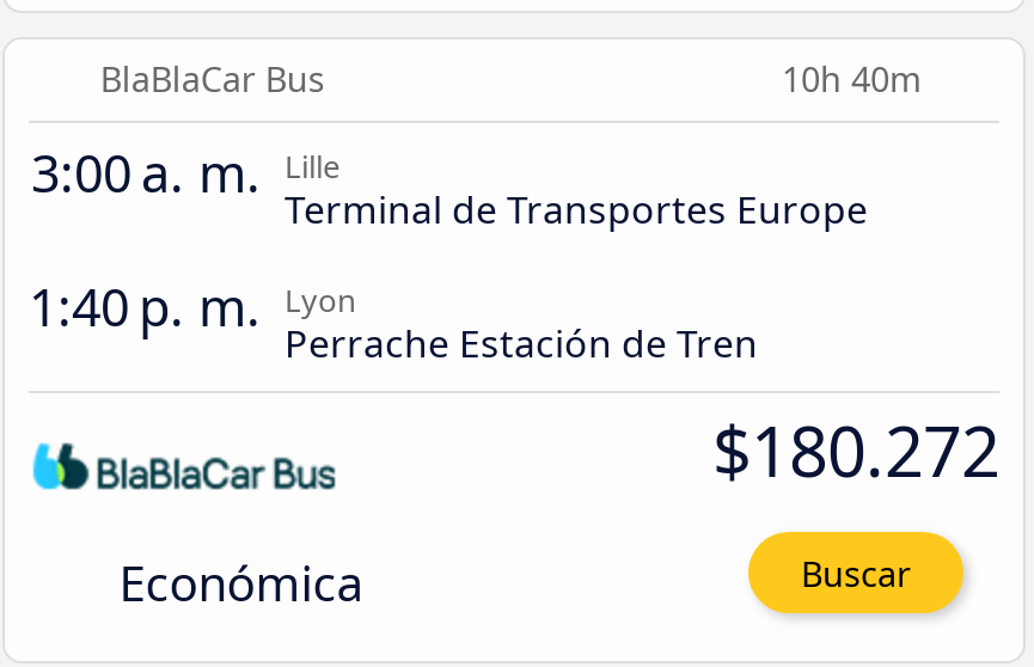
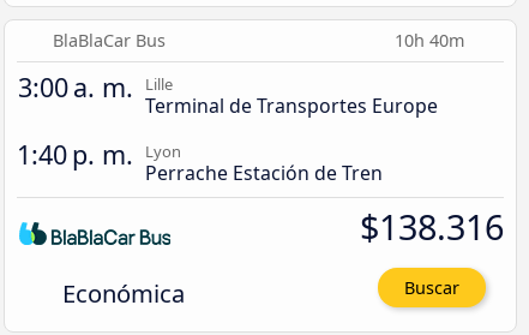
- $180.272
+ $138.316
